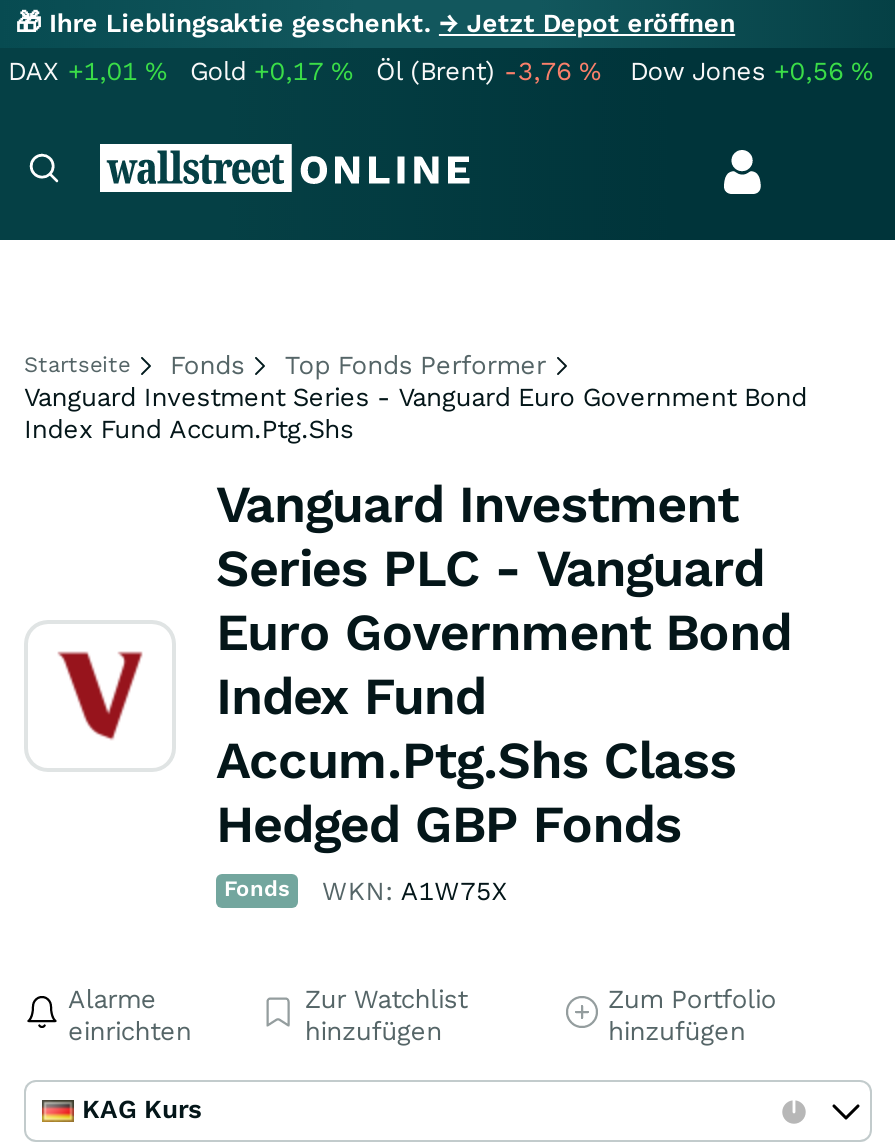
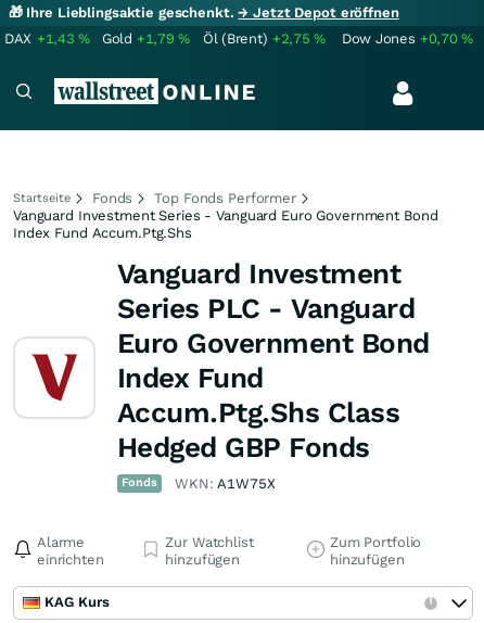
- DAX +1,01%
+ DAX +1,43%

- Gold +0,17%
+ Gold +1,79%

- Öl (Brent) -3,76%
+ Öl (Brent) +2,75%

- Dow Jones +0,56%
+ Dow Jones +0,70%
